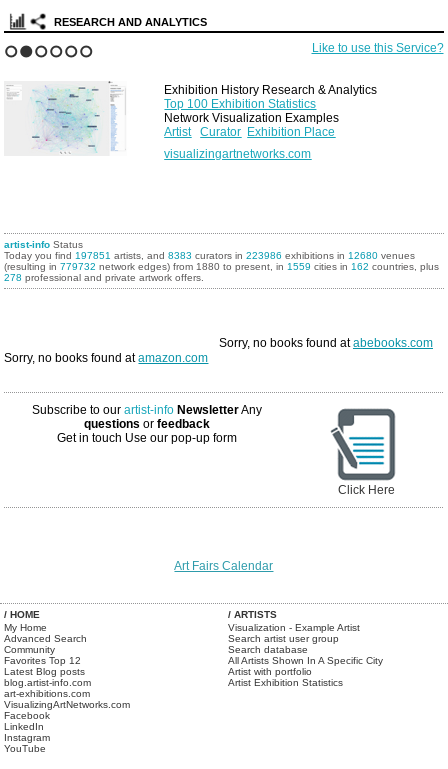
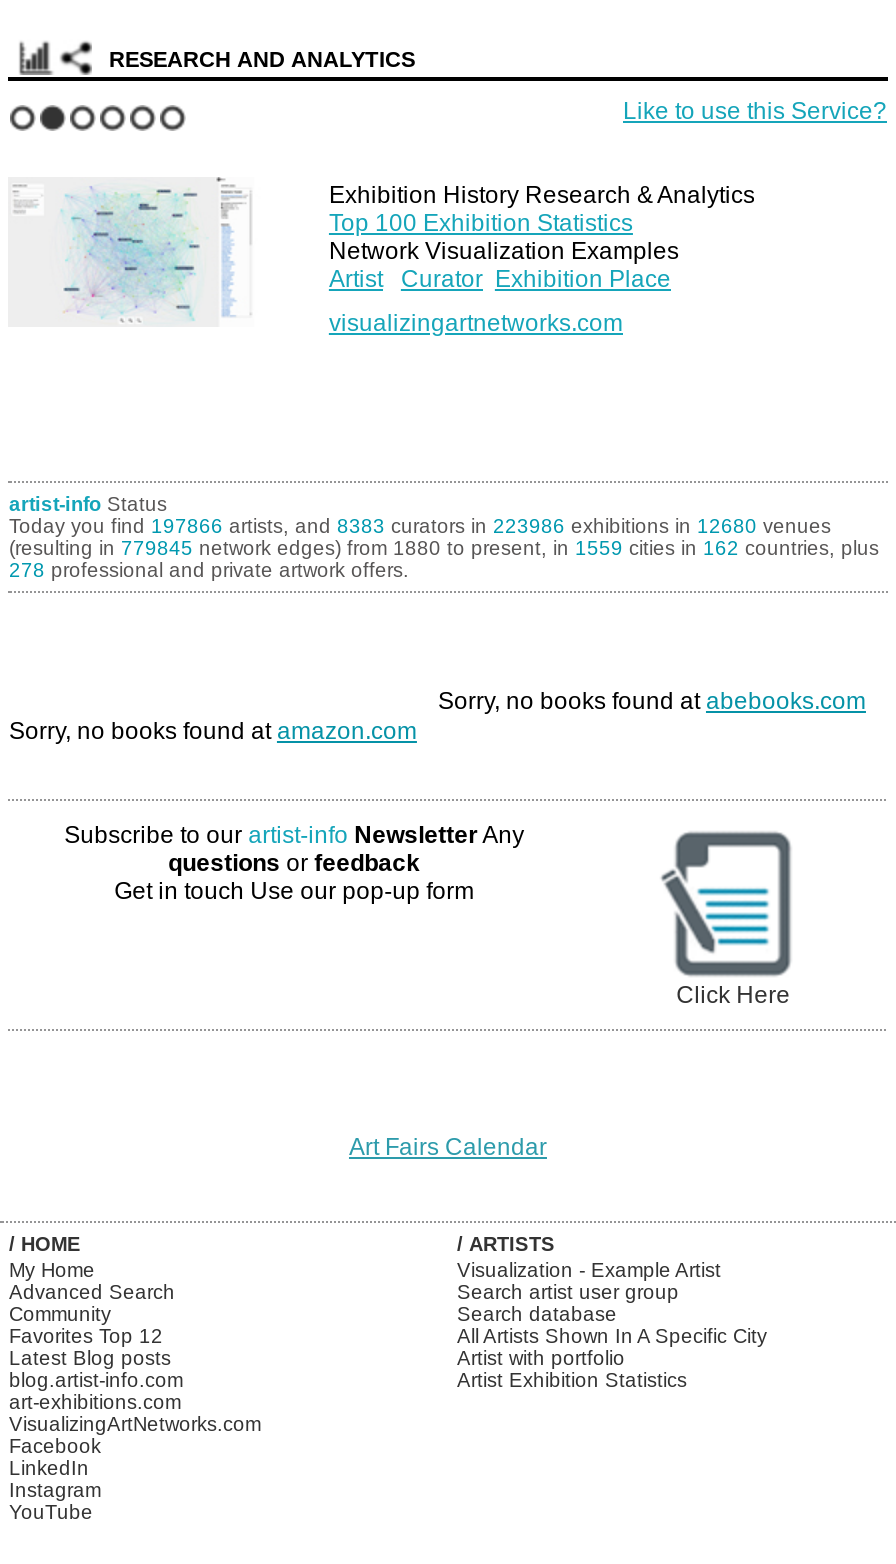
- Today you find 197851 artists, and 8383 curators in 223986 exhibitions in 12680 venues
+ Today you find 197866 artists, and 8383 curators in 223986 exhibitions in 12680 venues

- (resulting in 779732 network edges) from 1880 to present, in 1559 cities in 162 countries, plus
+ (resulting in 779845 network edges) from 1880 to present, in 1559 cities in 162 countries, plus
